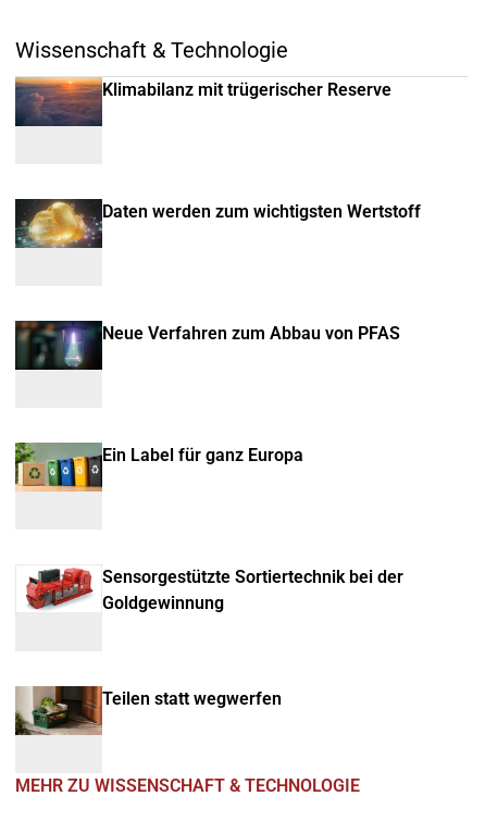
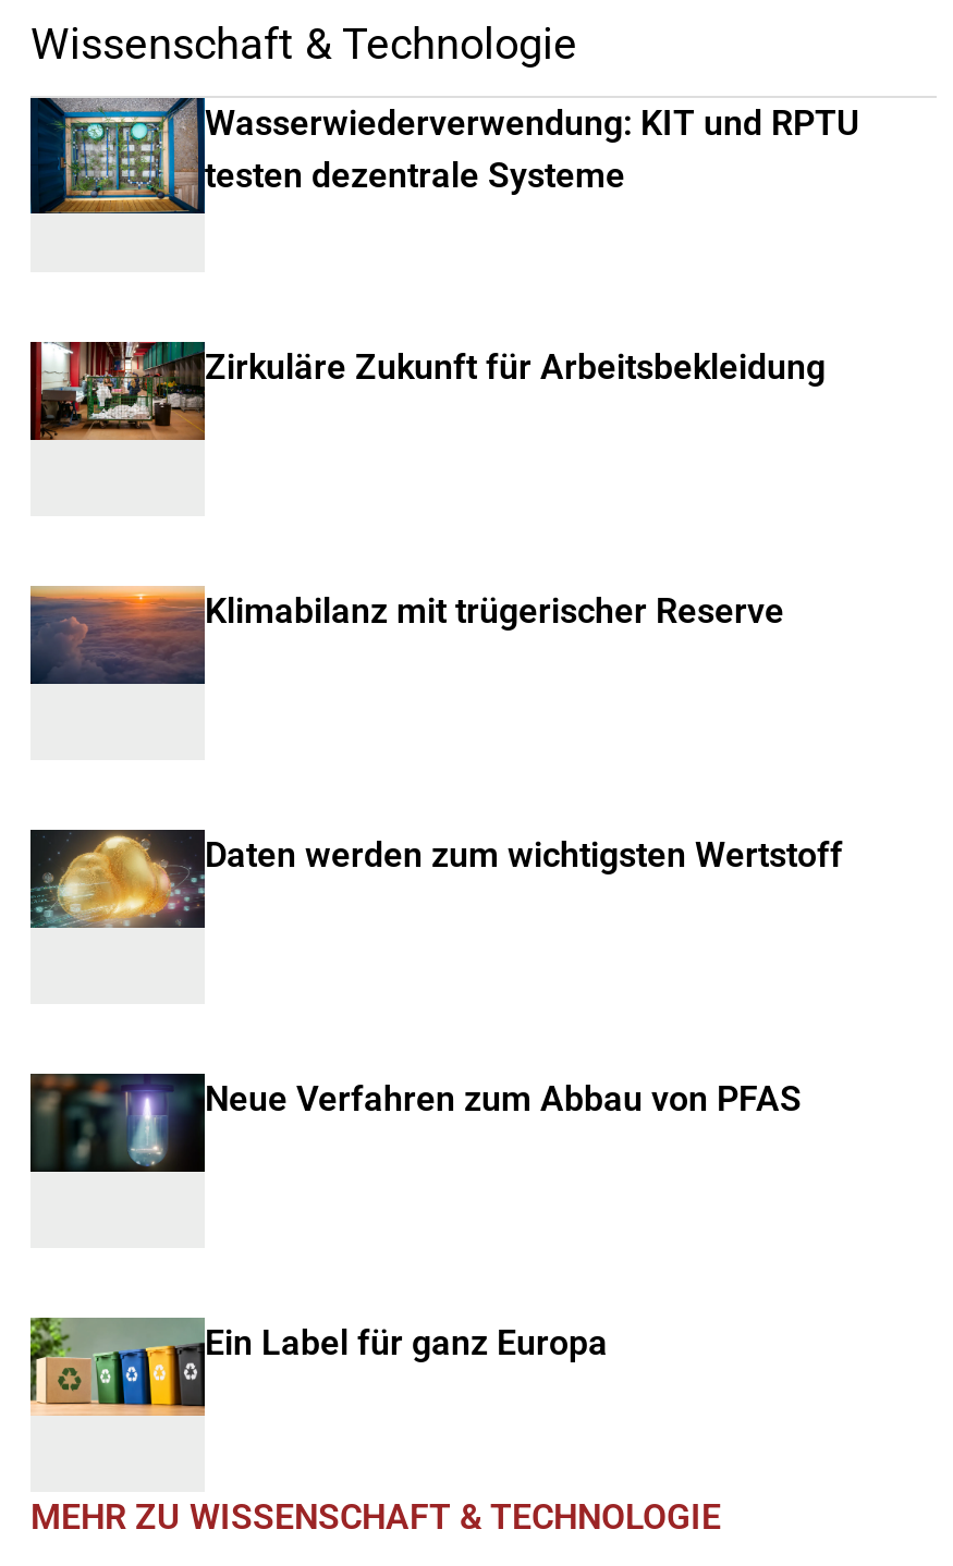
+ [image]
+ Wasserwiederverwendung: KIT und RPTU
+ testen dezentrale Systeme

+ [image]
+ Zirkuläre Zukunft für Arbeitsbekleidung

moved down: [image] | Klimabilanz mit trügerischer Reserve | Daten werden zum wichtigsten Wertstoff | Neue Verfahren zum Abbau von PFAS | Ein Label für ganz Europa

moved down: [image]

- [image]
- Sensorgestützte Sortiertechnik bei der
- Goldgewinnung

- [image]
- Teilen statt wegwerfen
